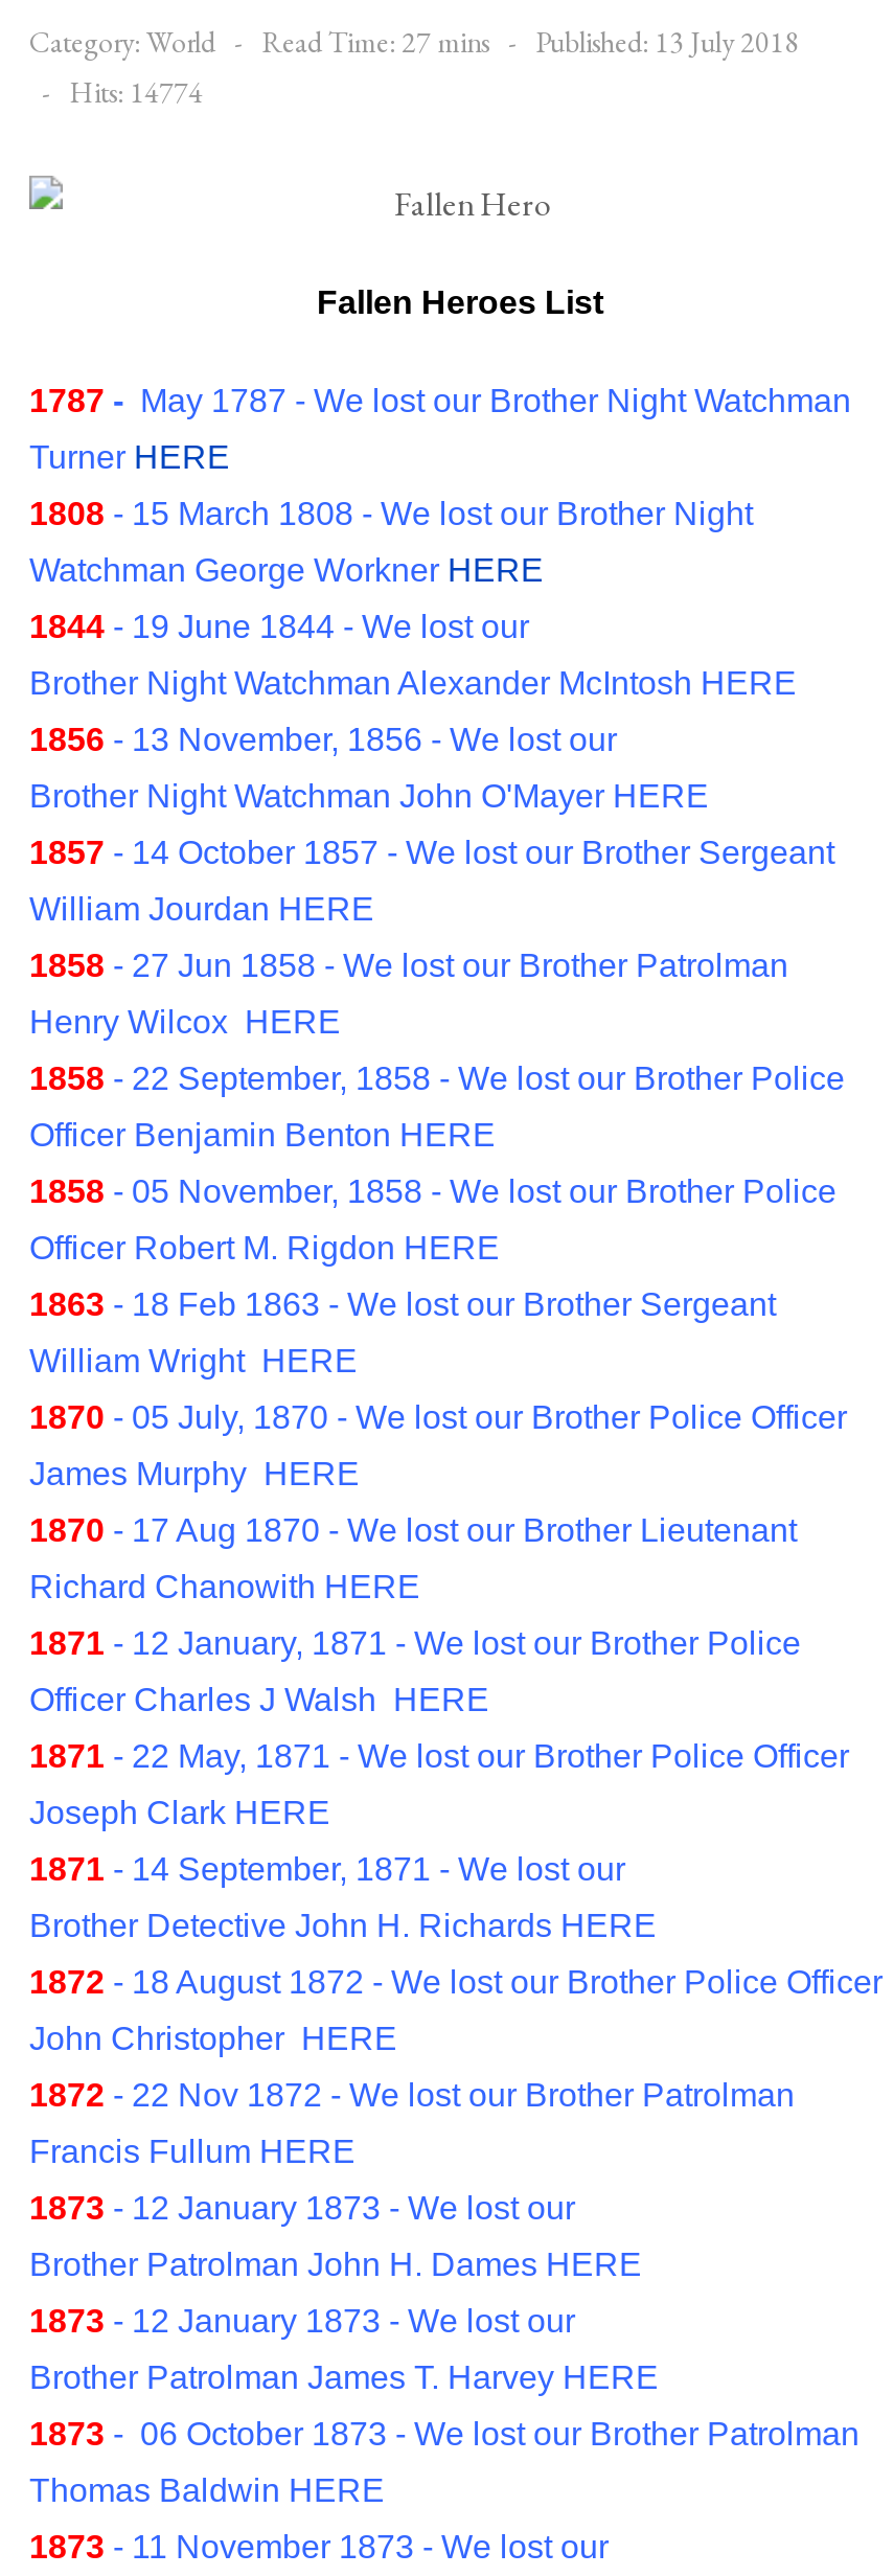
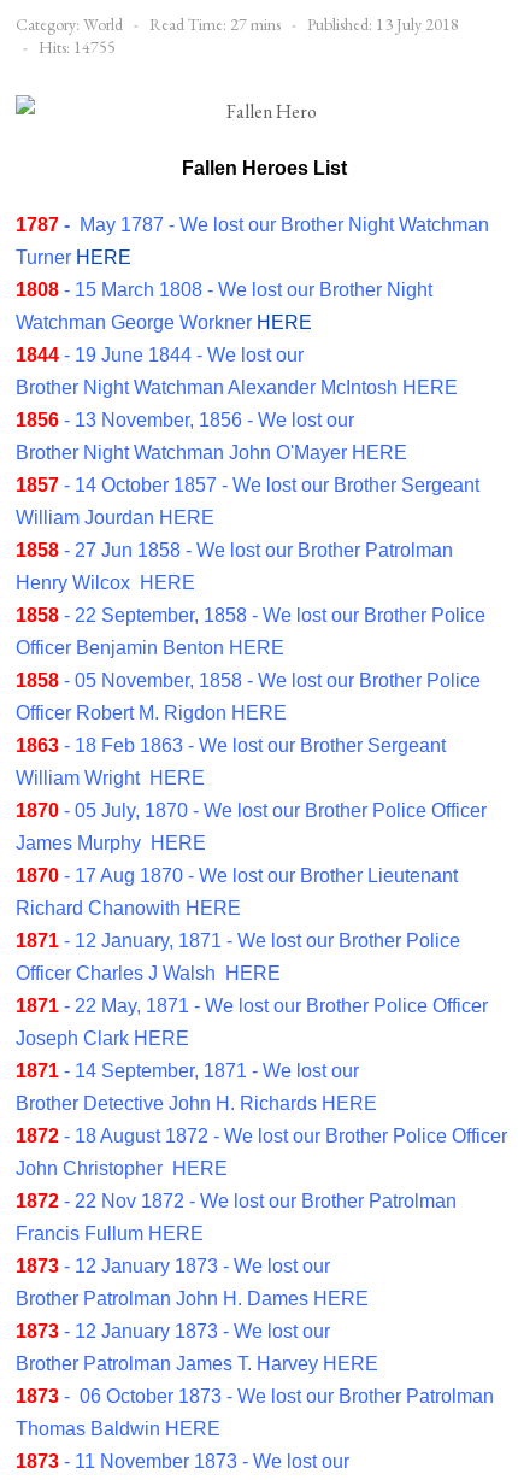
- Hits: 14774
+ Hits: 14755
